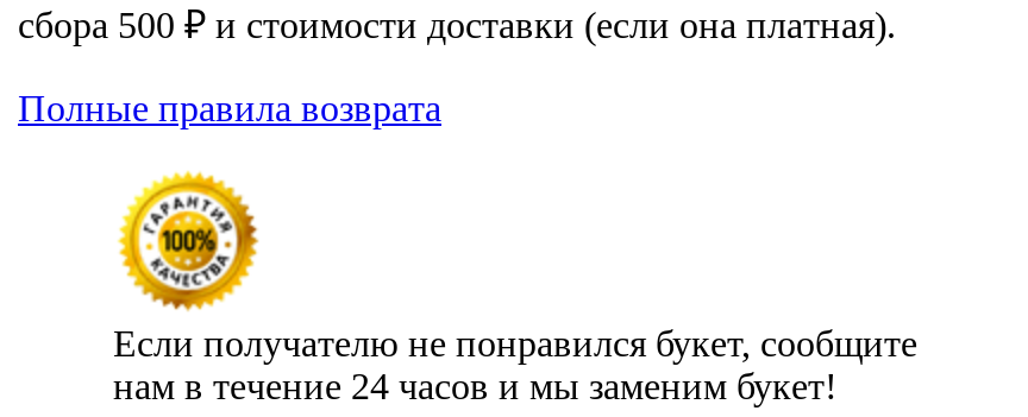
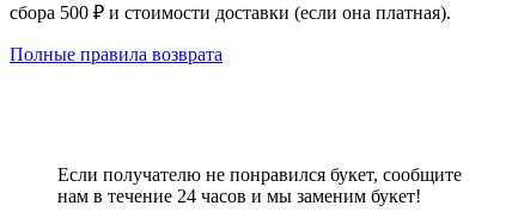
- [image]
